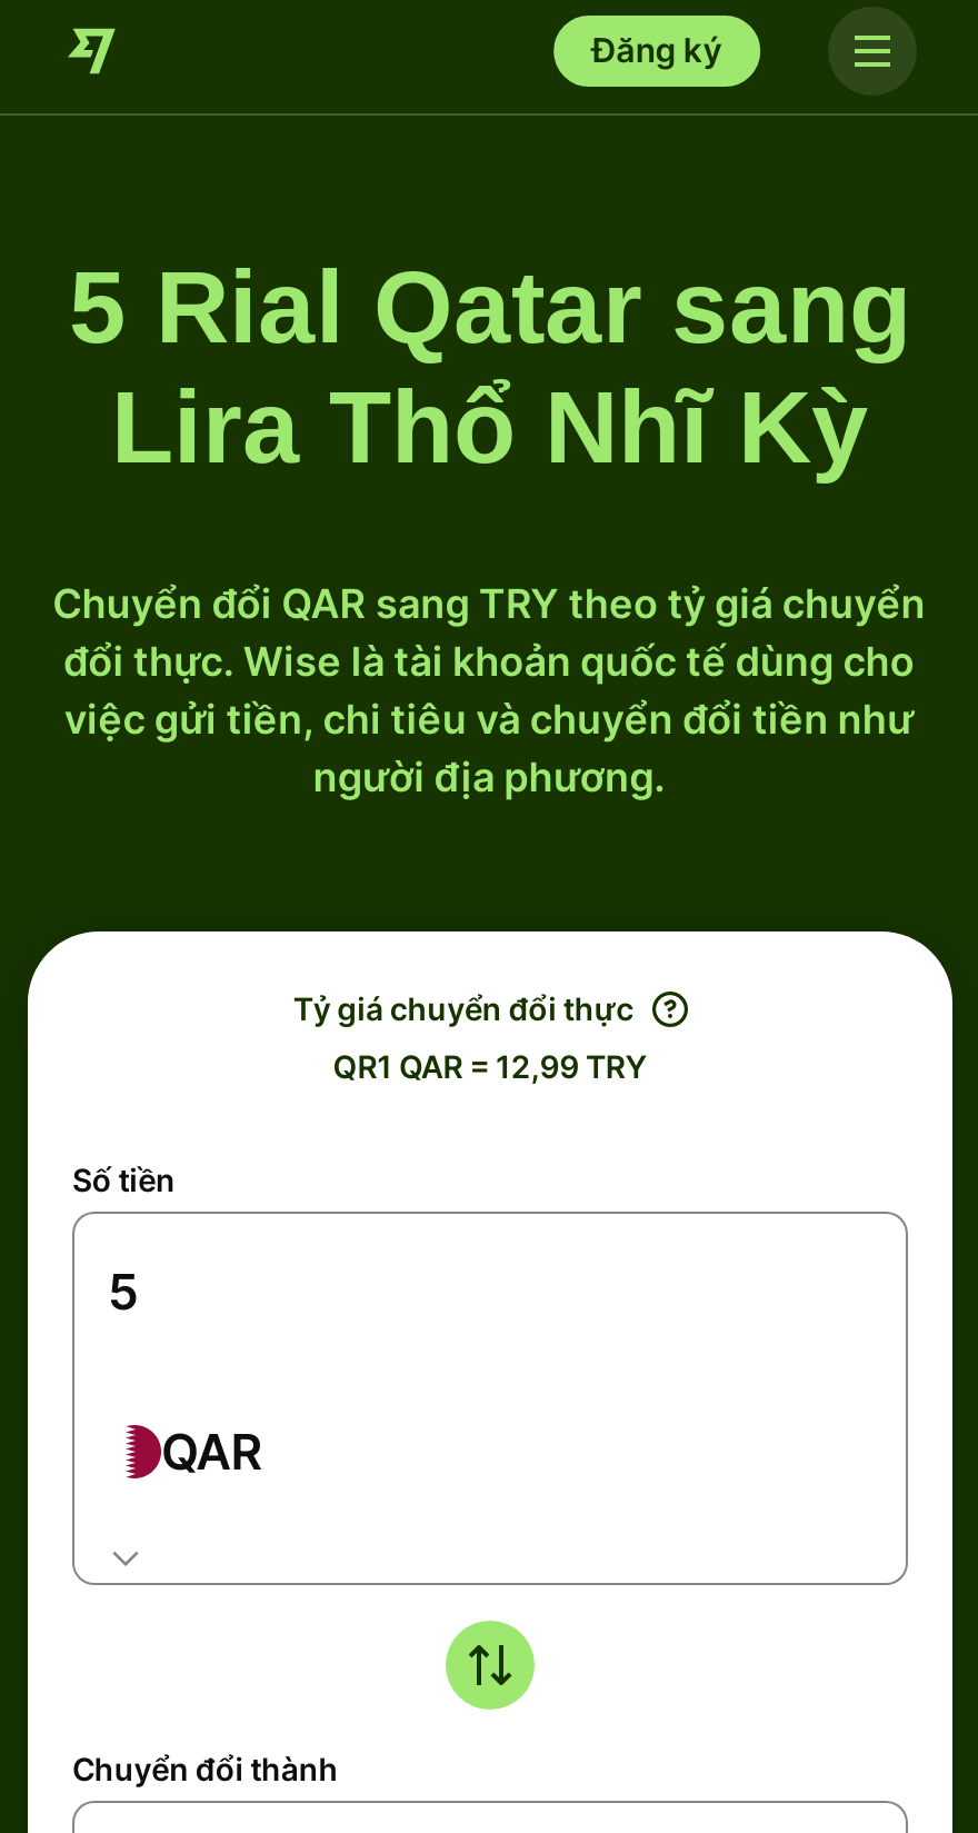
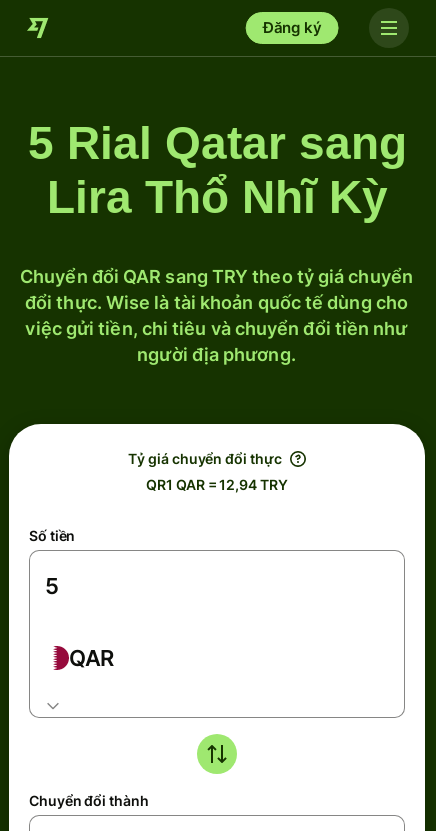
- QR1 QAR = 12,99 TRY
+ QR1 QAR = 12,94 TRY
